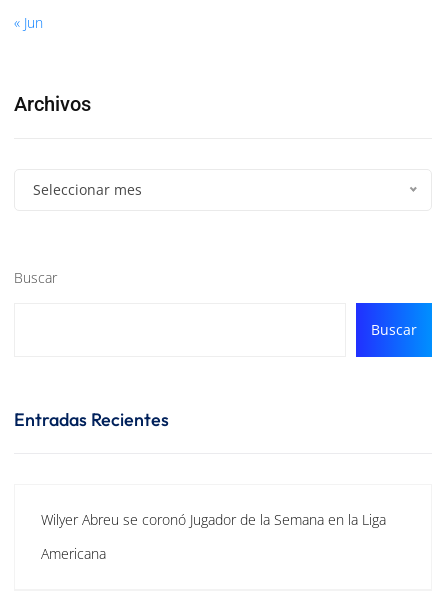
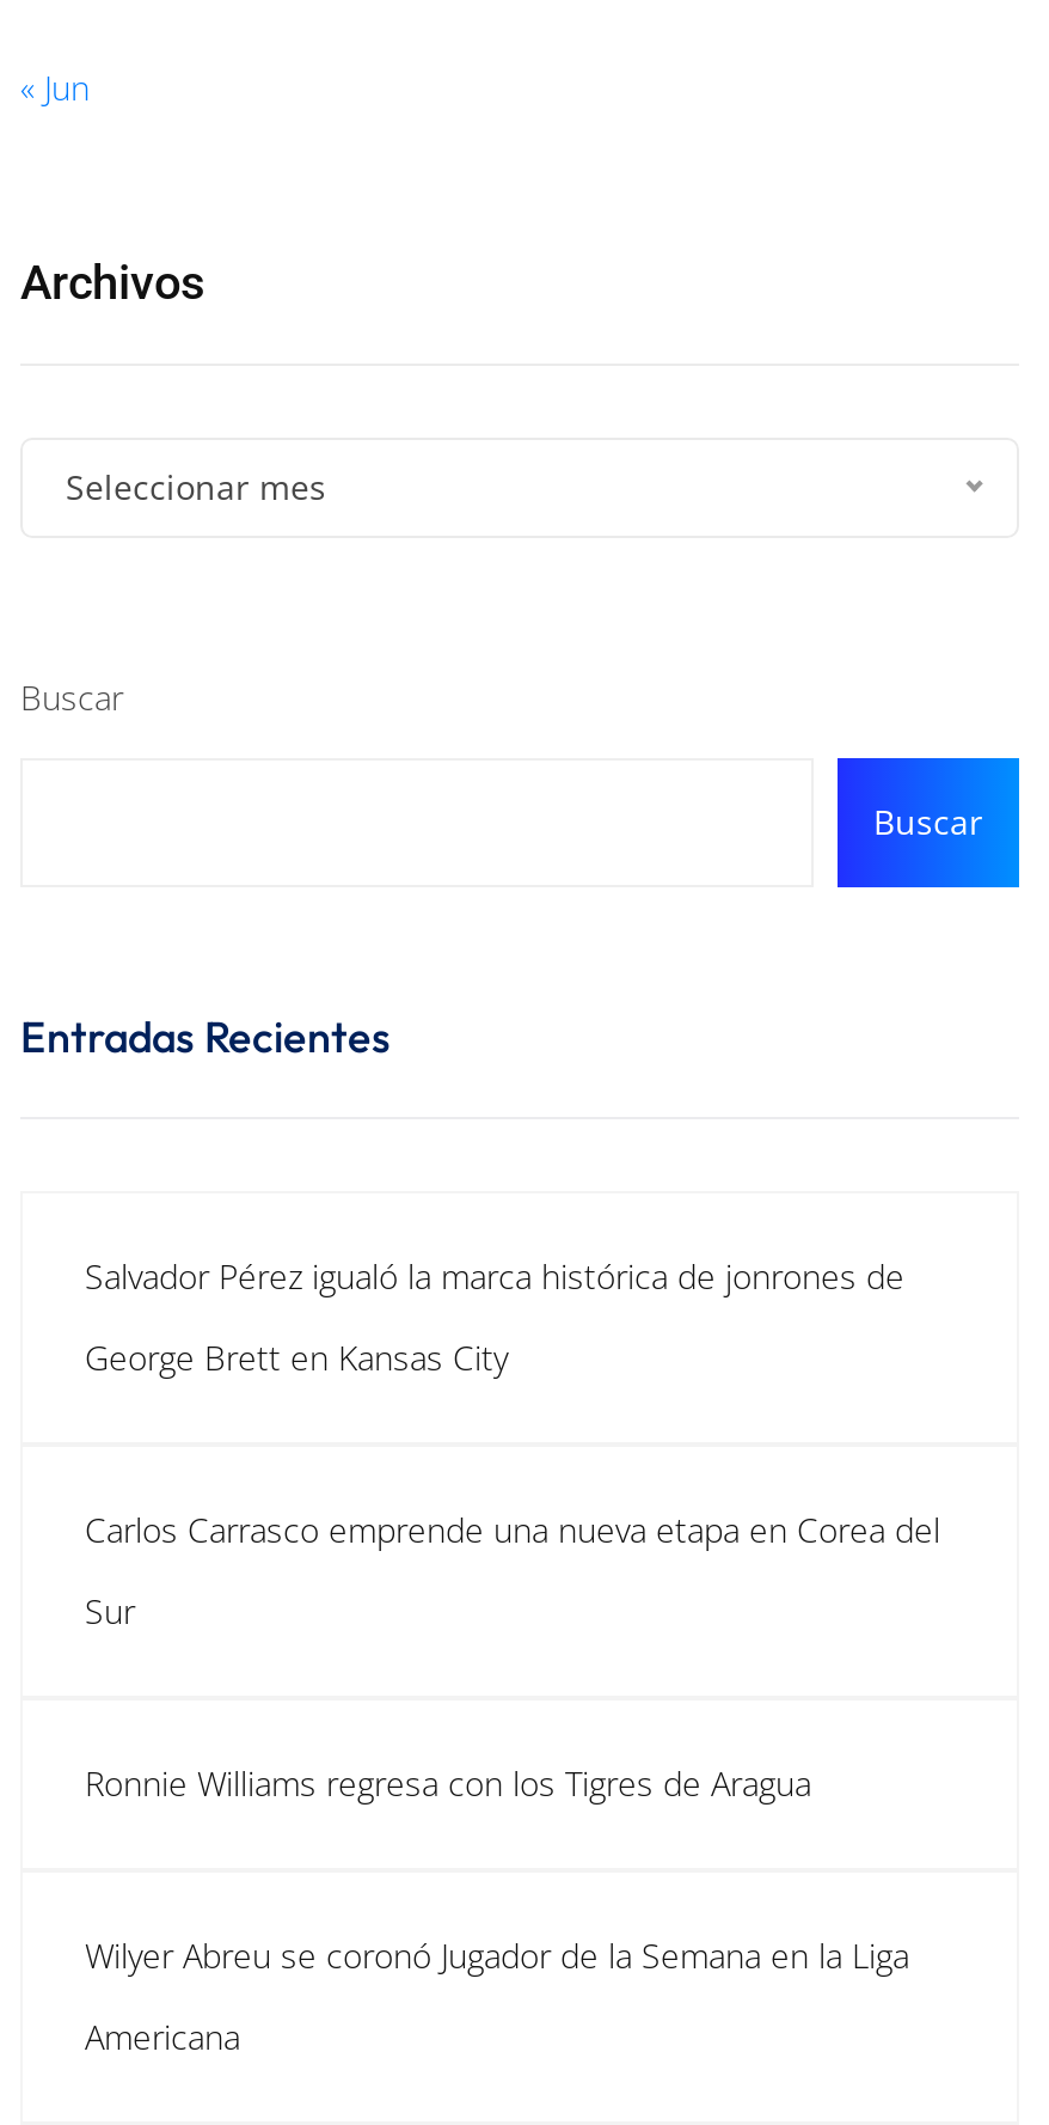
+ Salvador Pérez igualó la marca histórica de jonrones de
+ George Brett en Kansas City

+ Carlos Carrasco emprende una nueva etapa en Corea del
+ Sur

+ Ronnie Williams regresa con los Tigres de Aragua
